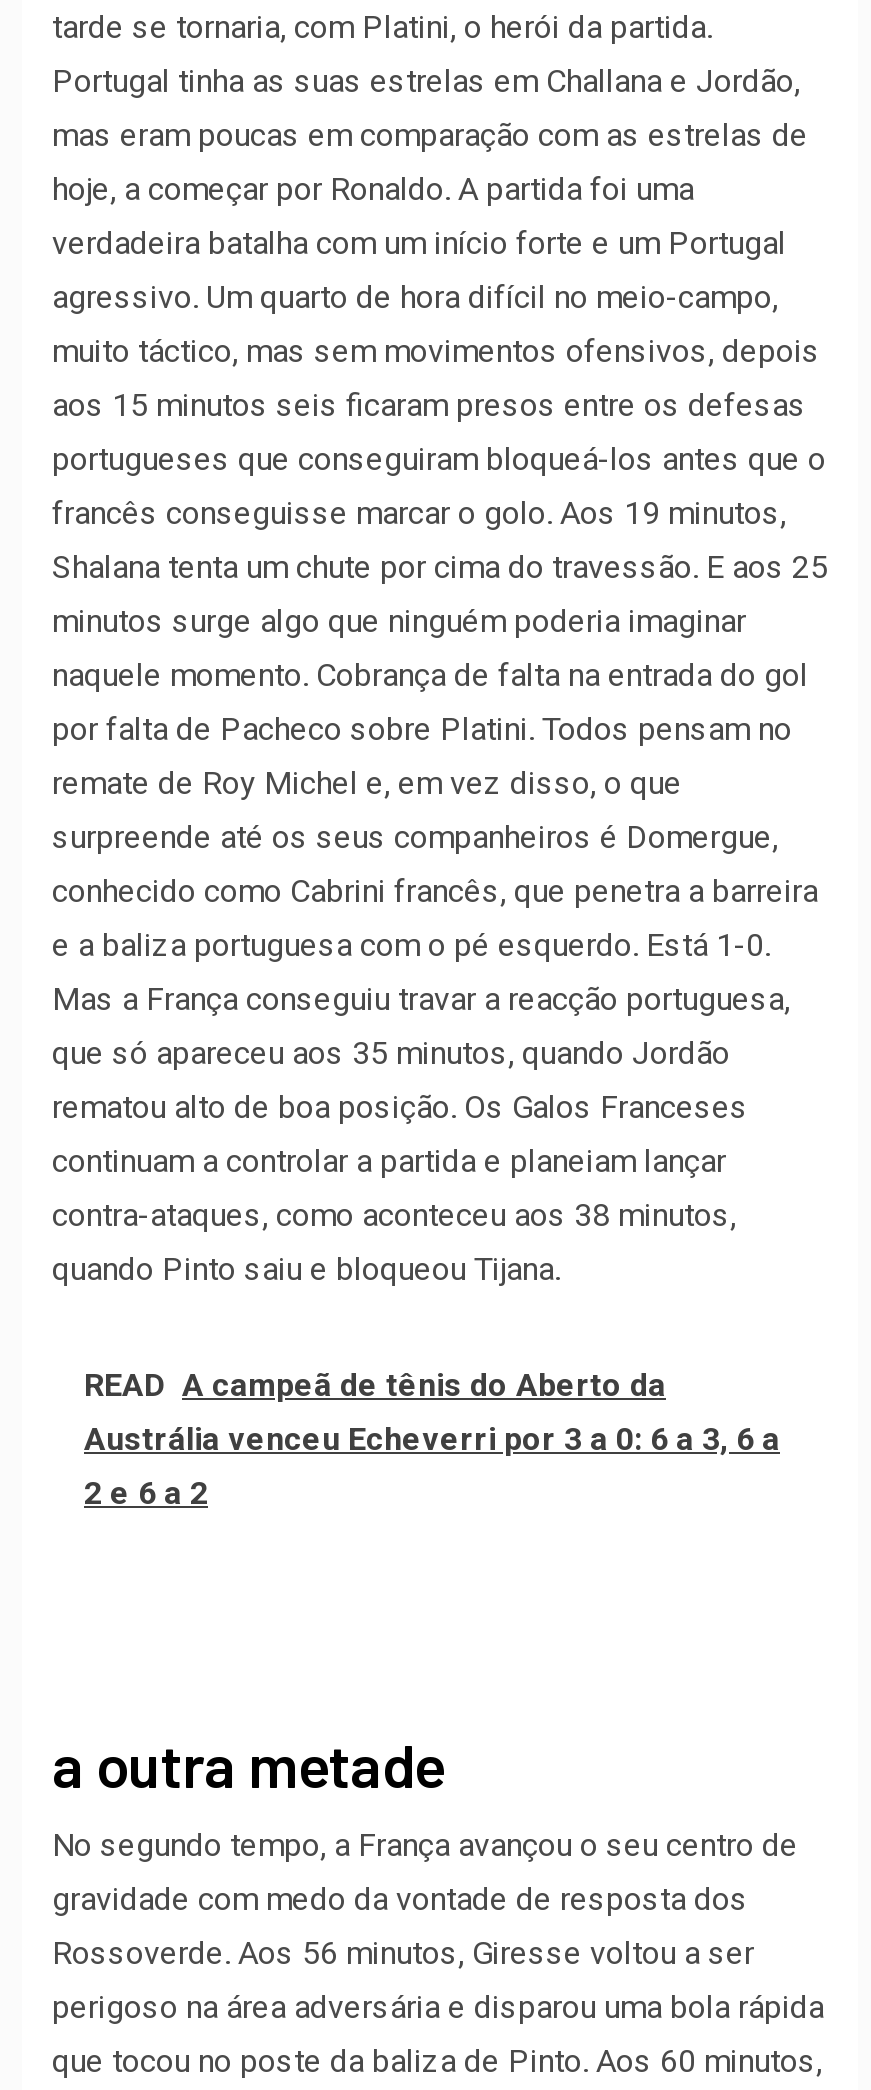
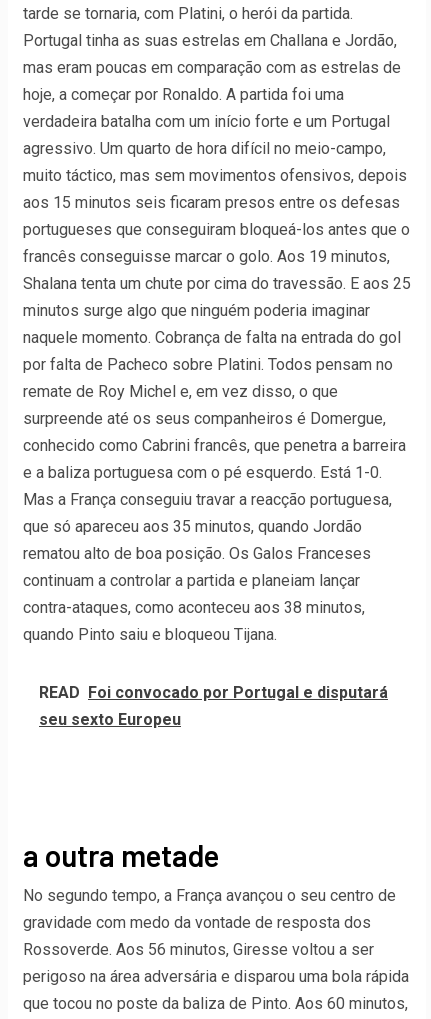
- READ A campeã de tênis do Aberto da
- Austrália venceu Echeverri por 3 a 0: 6 a 3, 6 a
- 2 e 6 a 2
+ READ Foi convocado por Portugal e disputará
+ seu sexto Europeu
